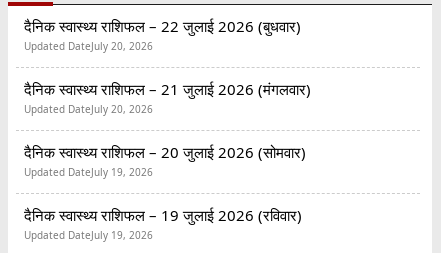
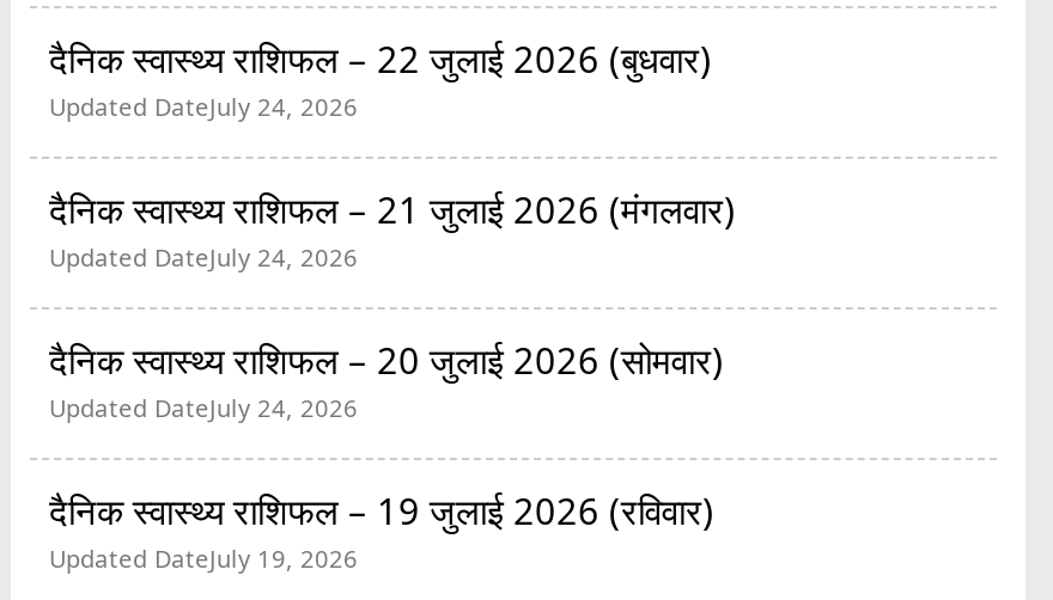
- Updated DateJuly 20, 2026
+ Updated DateJuly 24, 2026

- Updated DateJuly 20, 2026
+ Updated DateJuly 24, 2026

- Updated DateJuly 19, 2026
+ Updated DateJuly 24, 2026
